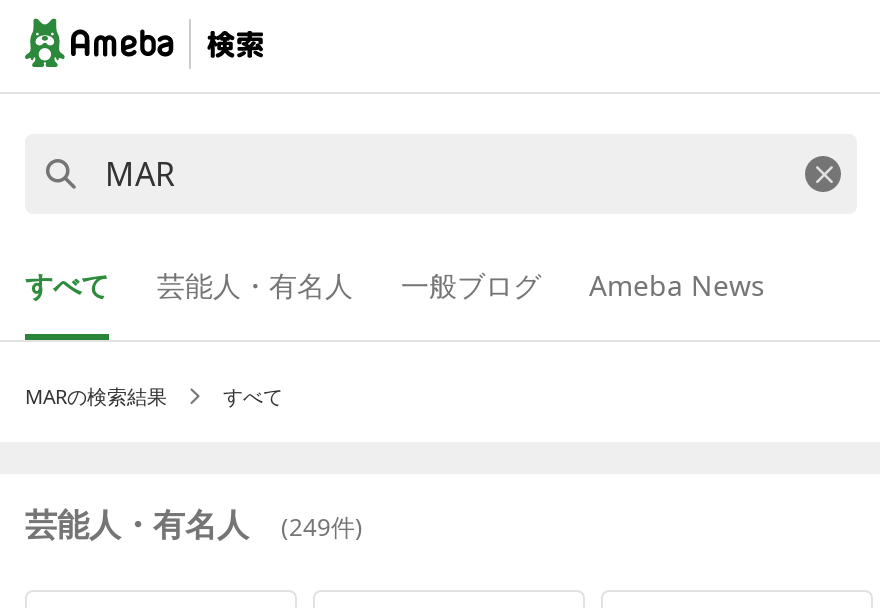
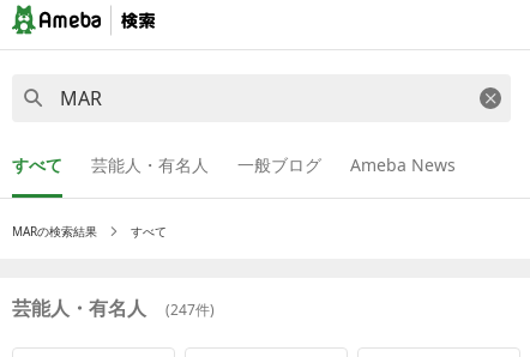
- 芸能人・有名人 (249件)
+ 芸能人・有名人 (247件)
